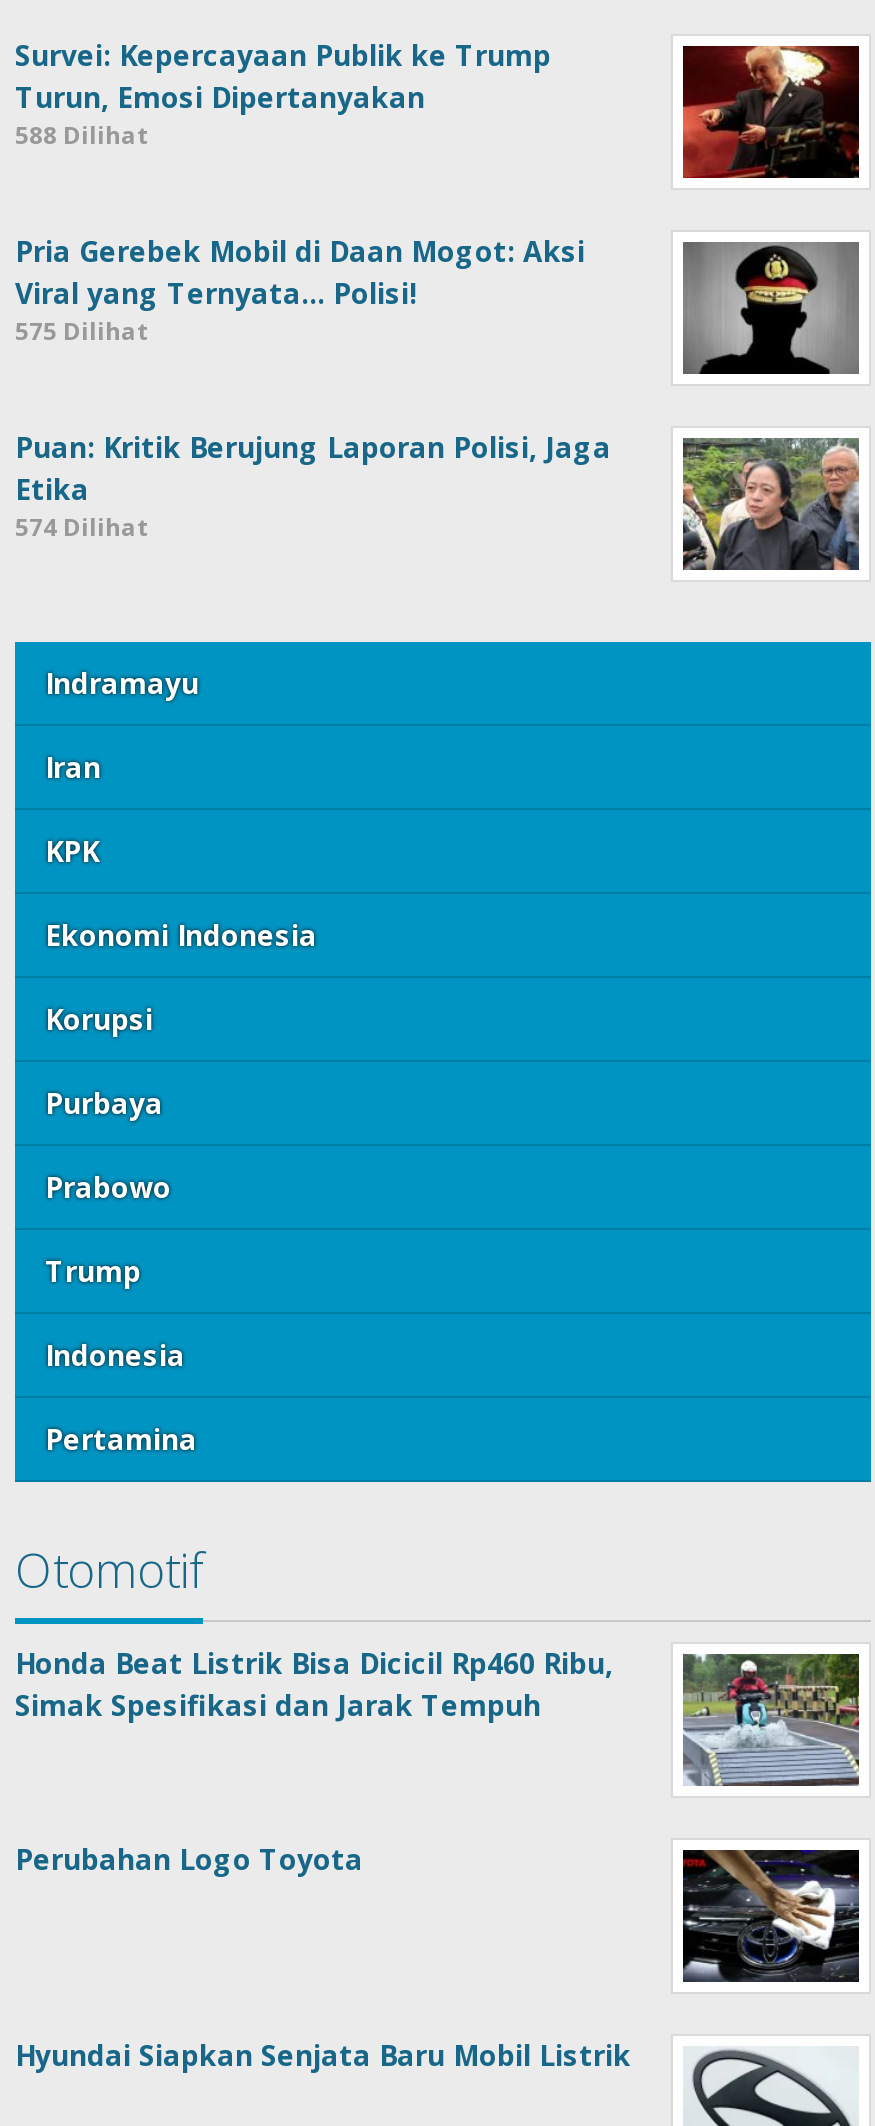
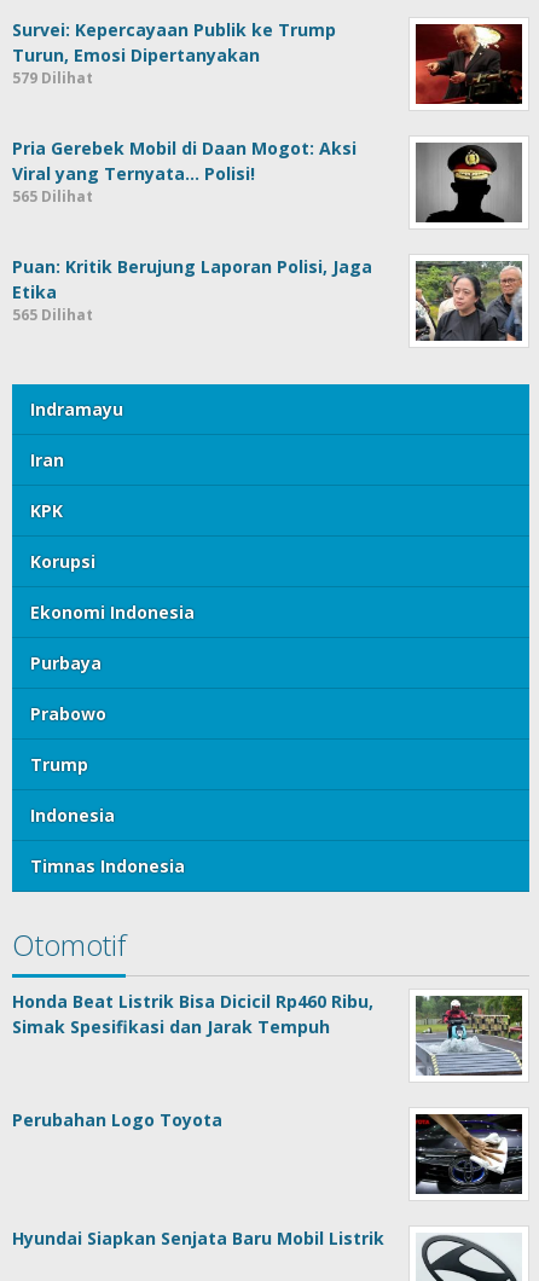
- 588 Dilihat
+ 579 Dilihat

- 575 Dilihat
+ 565 Dilihat

- 574 Dilihat
+ 565 Dilihat

moved down: Ekonomi Indonesia

moved up: Korupsi

- Pertamina
+ Timnas Indonesia
